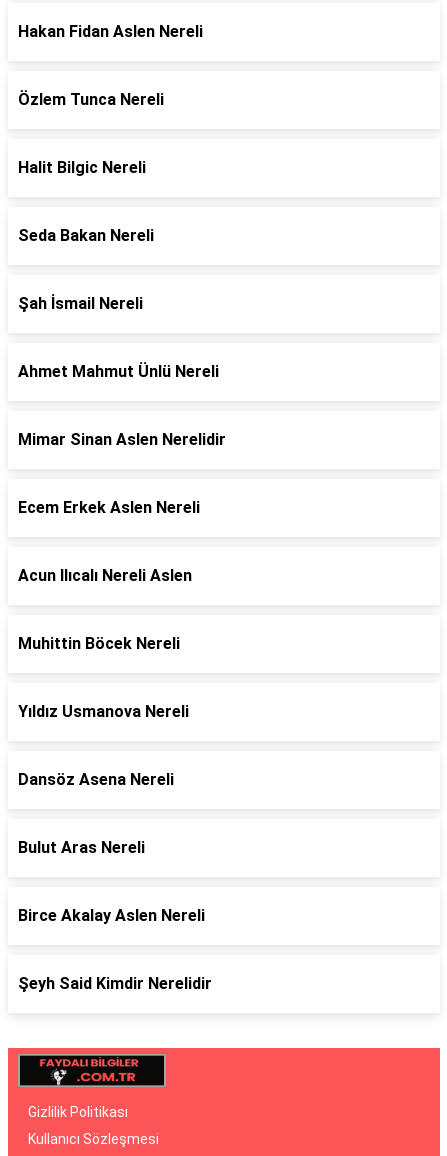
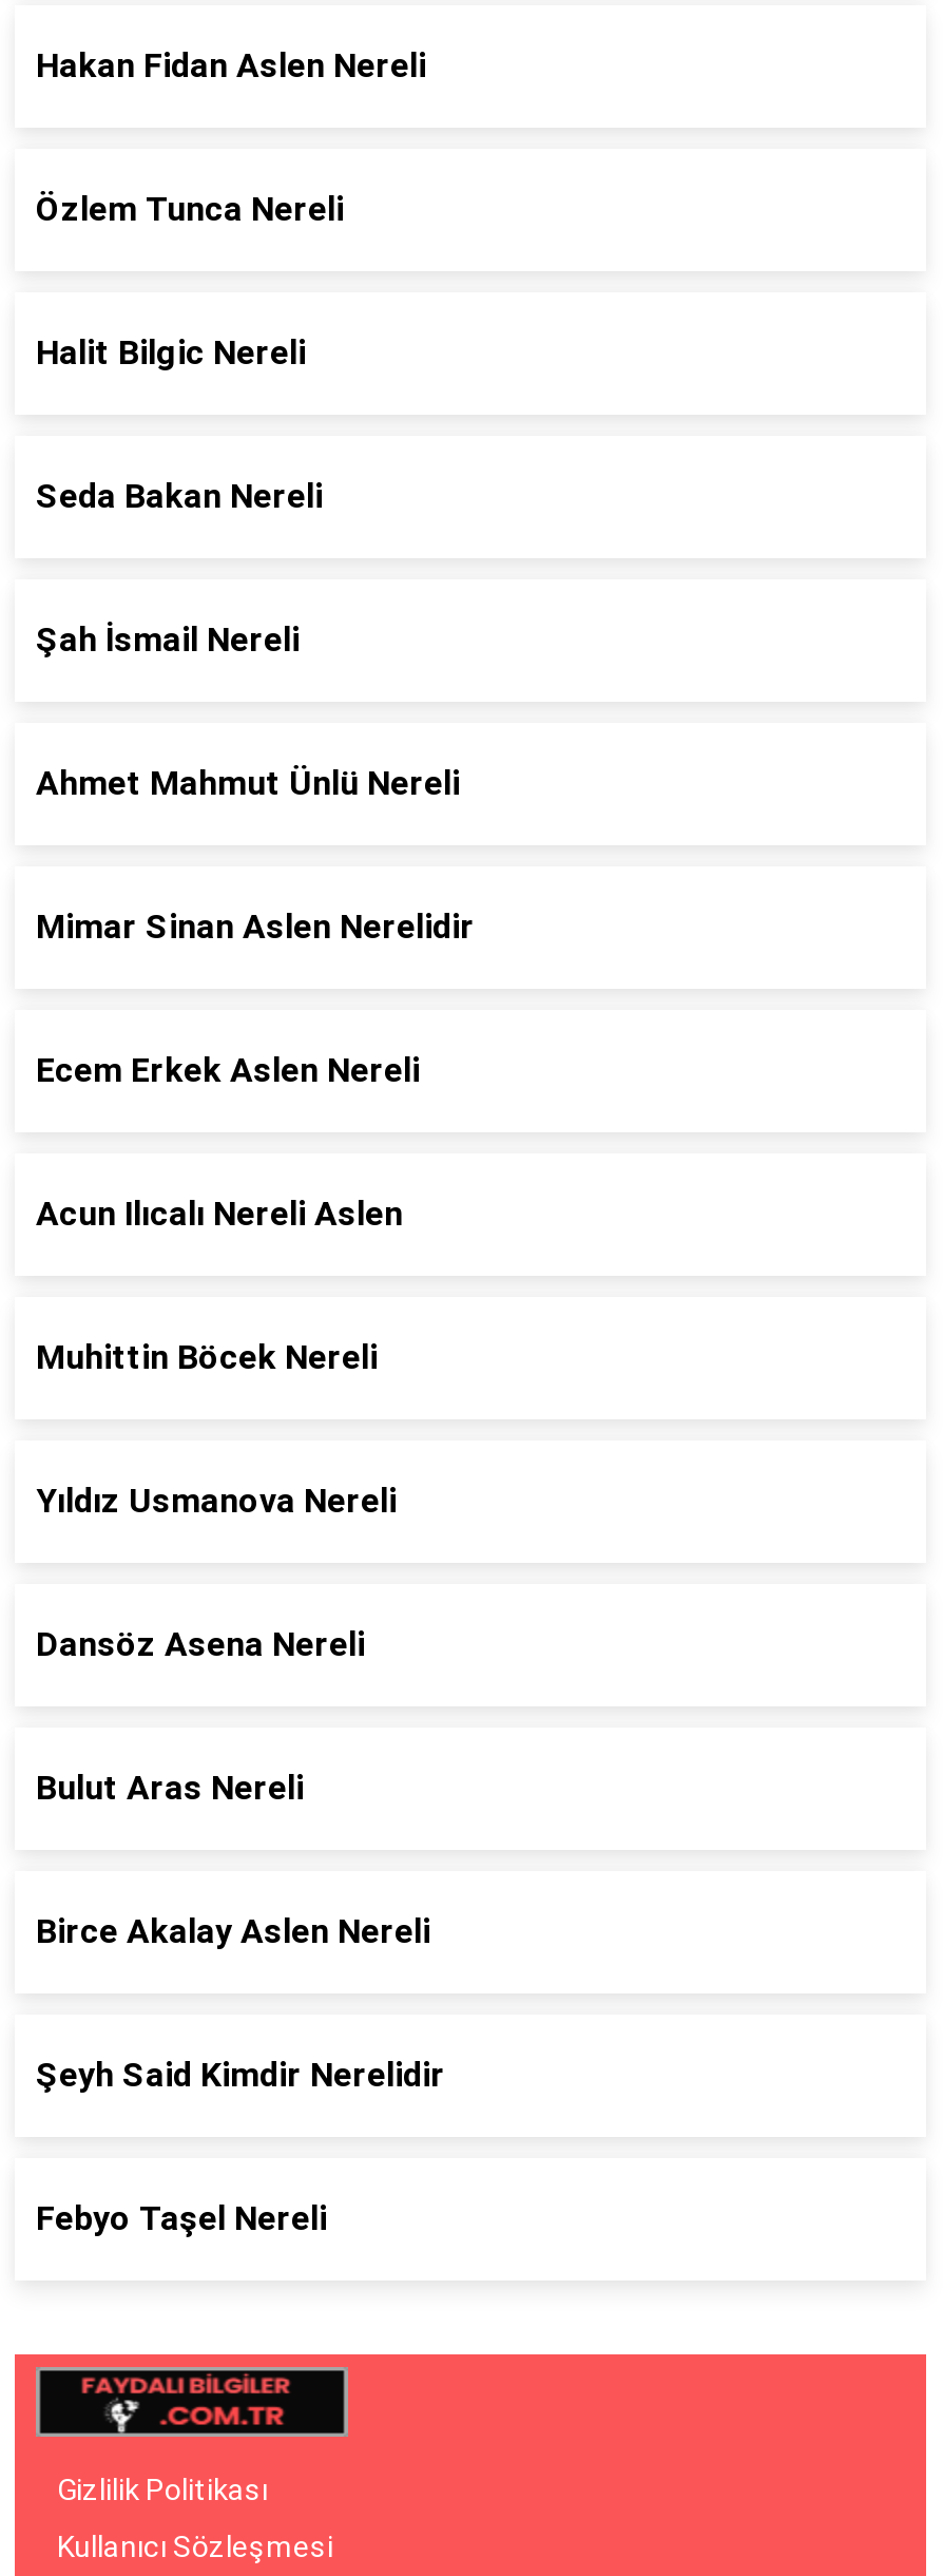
+ Febyo Taşel Nereli
